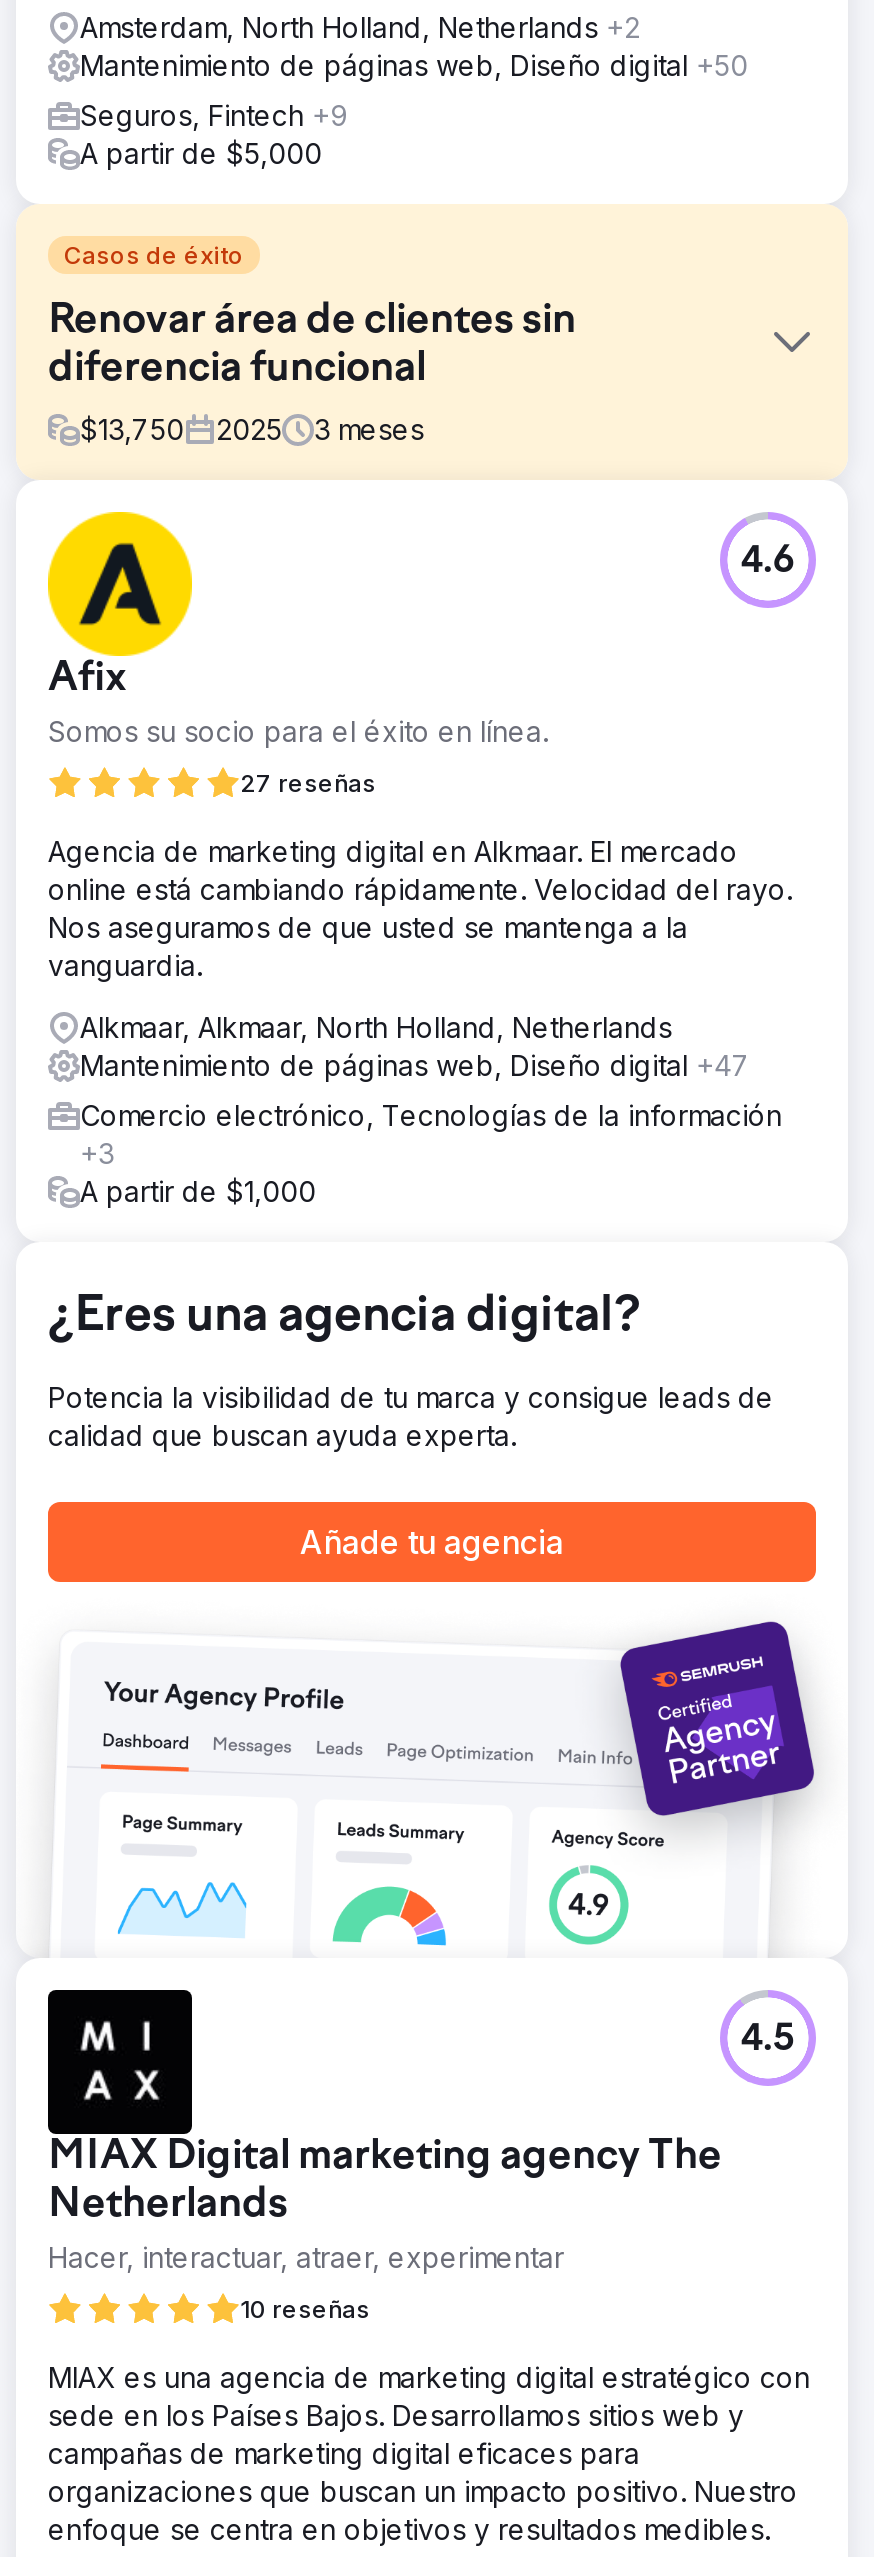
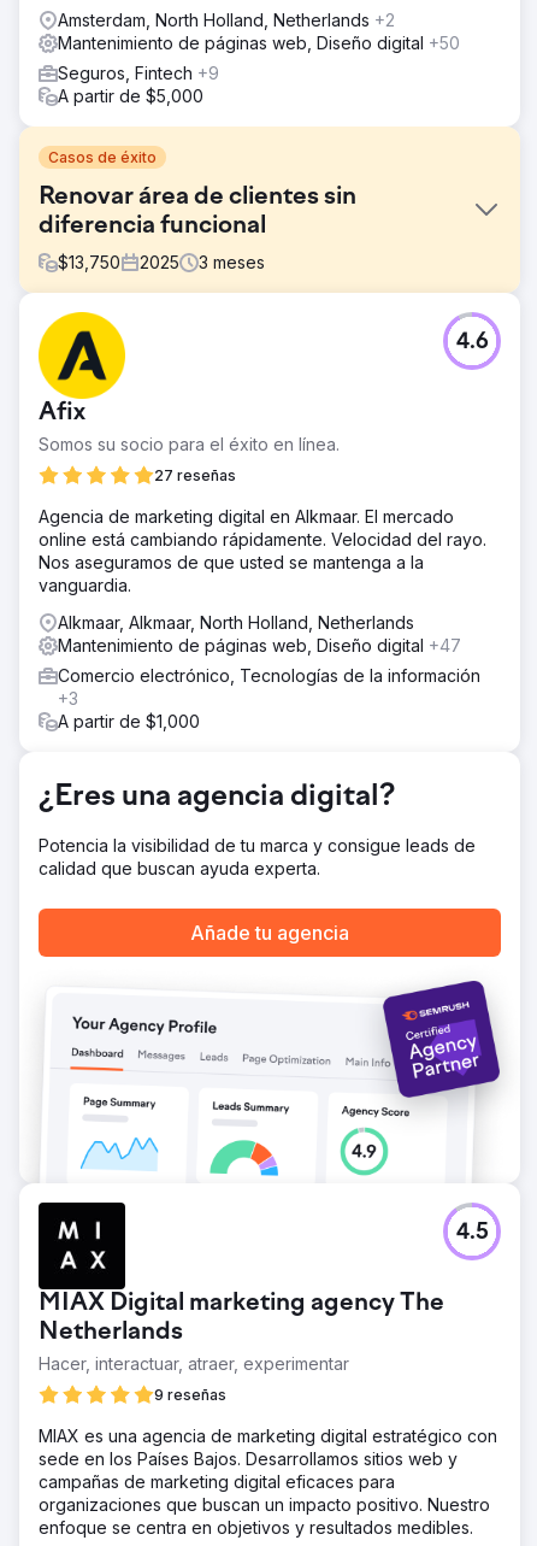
- 10 reseñas
+ 9 reseñas
